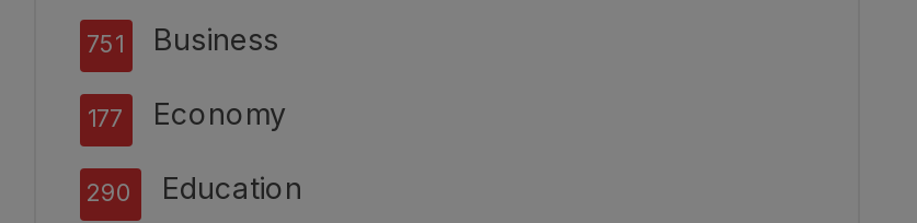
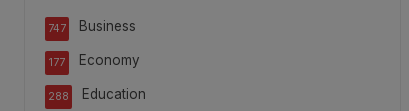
- 751 Business
+ 747 Business

- 290 Education
+ 288 Education
